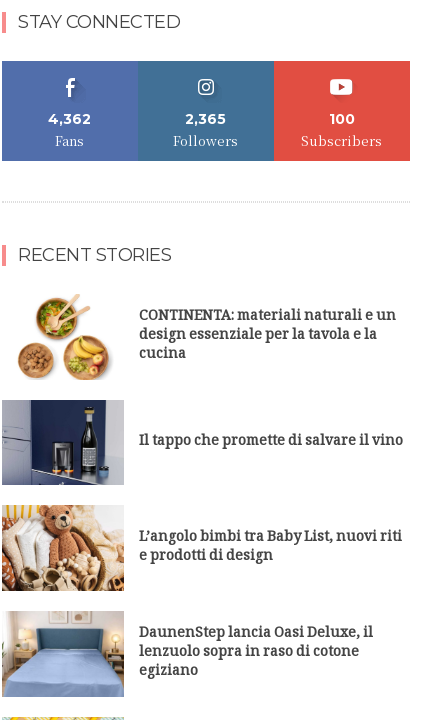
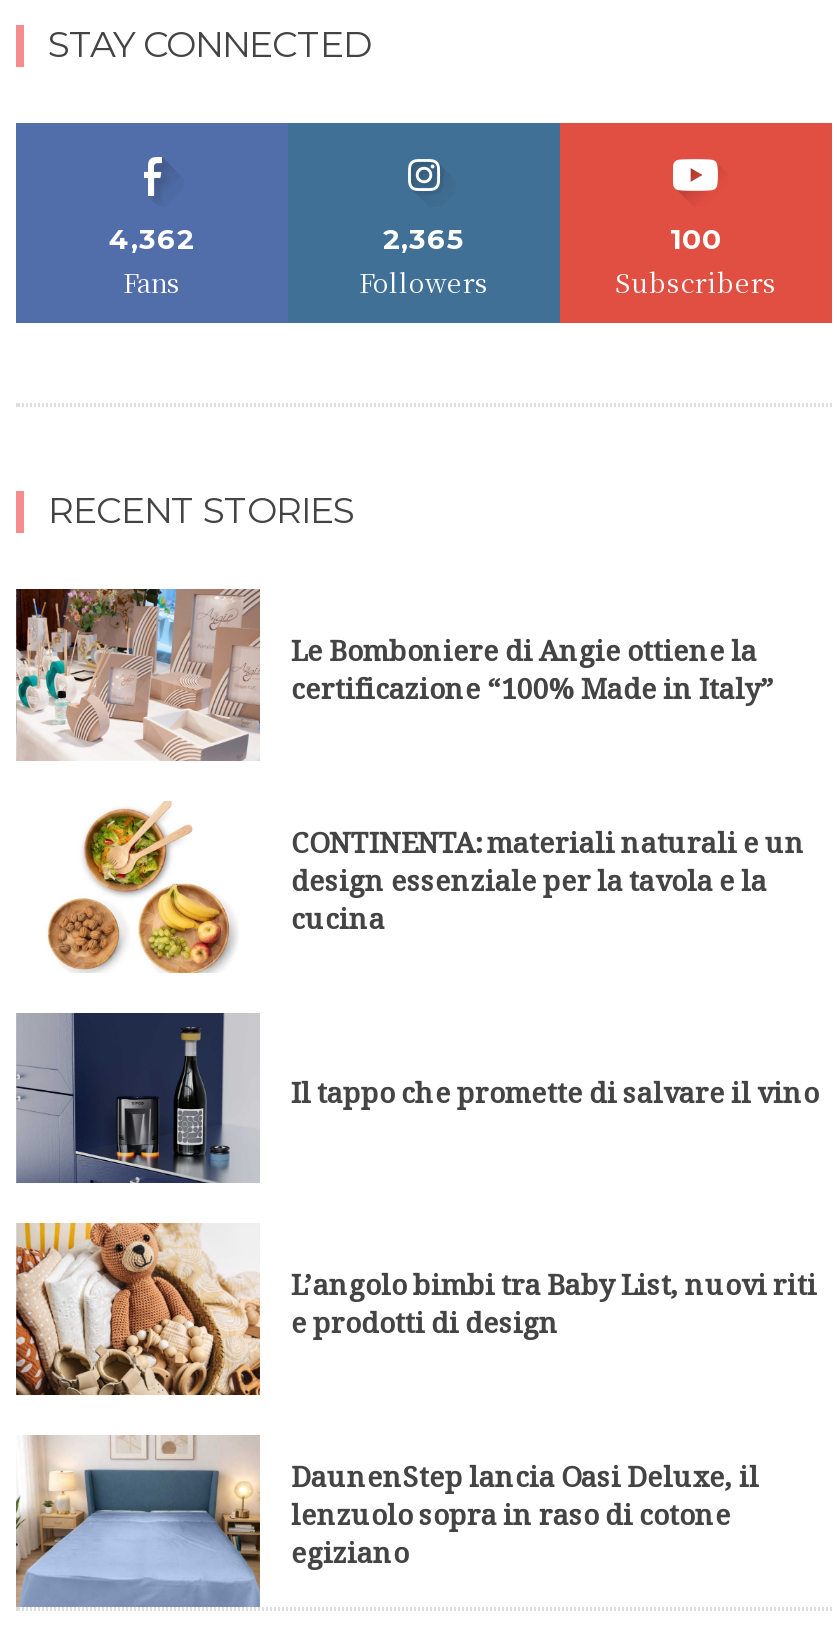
+ [image]
+ Le Bomboniere di Angie ottiene la
+ certificazione “100% Made in Italy”
